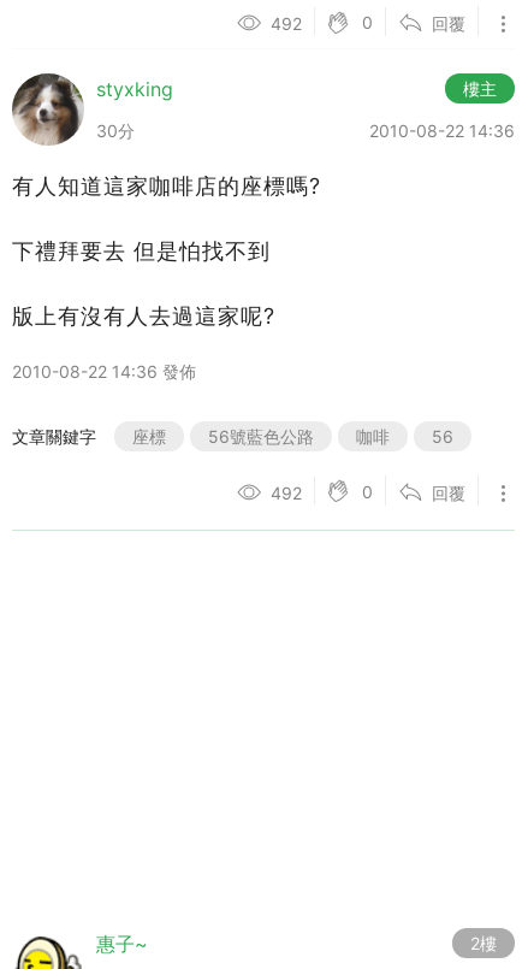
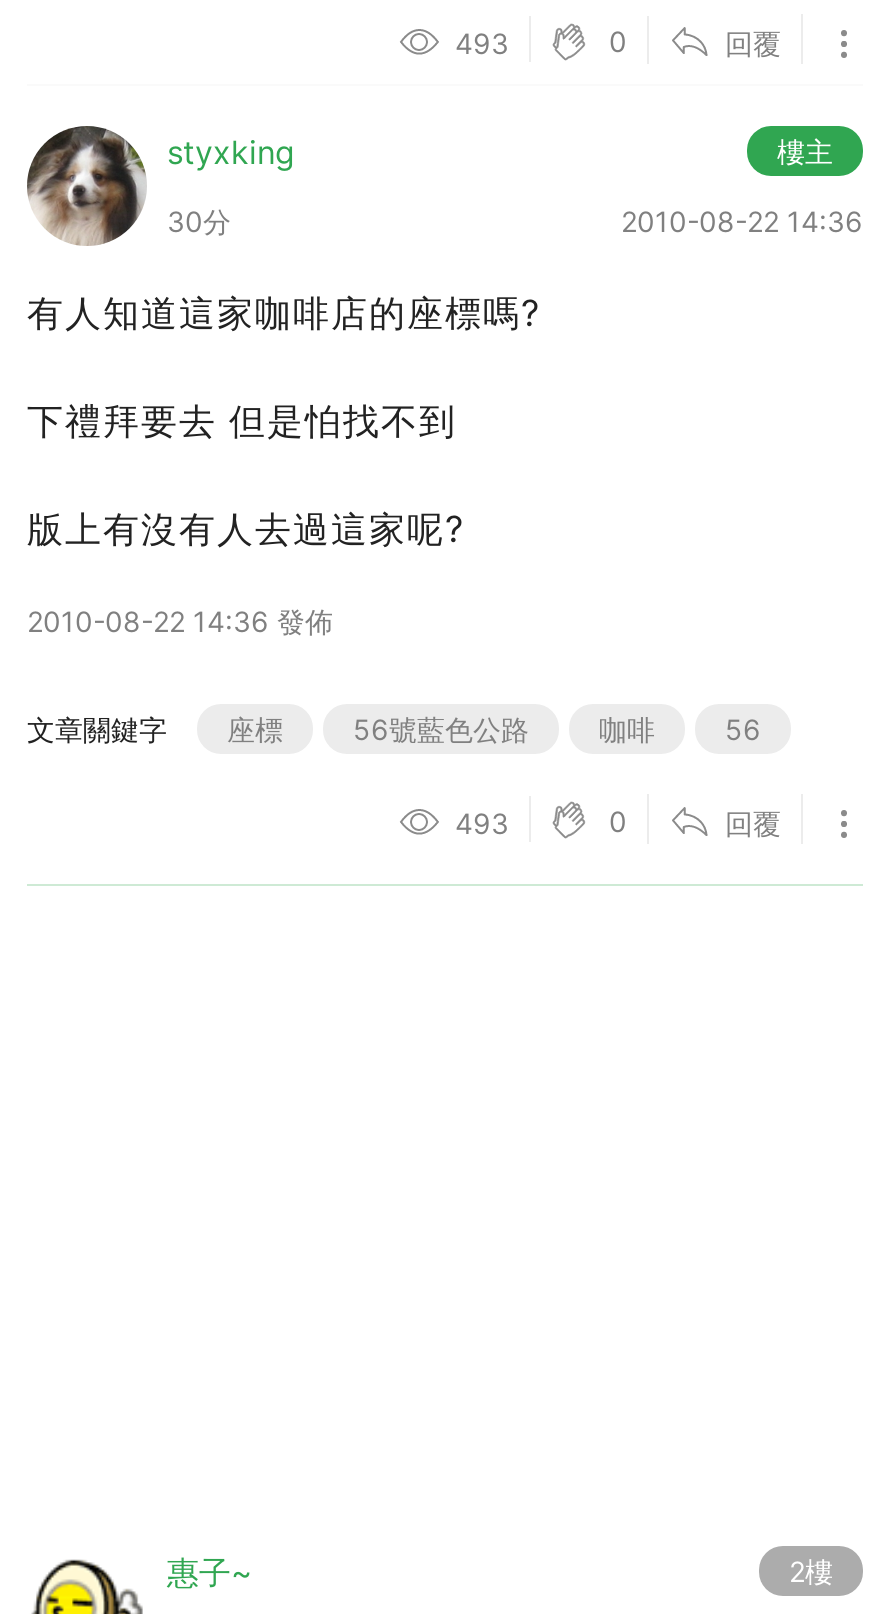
- 492
+ 493

- 492
+ 493
